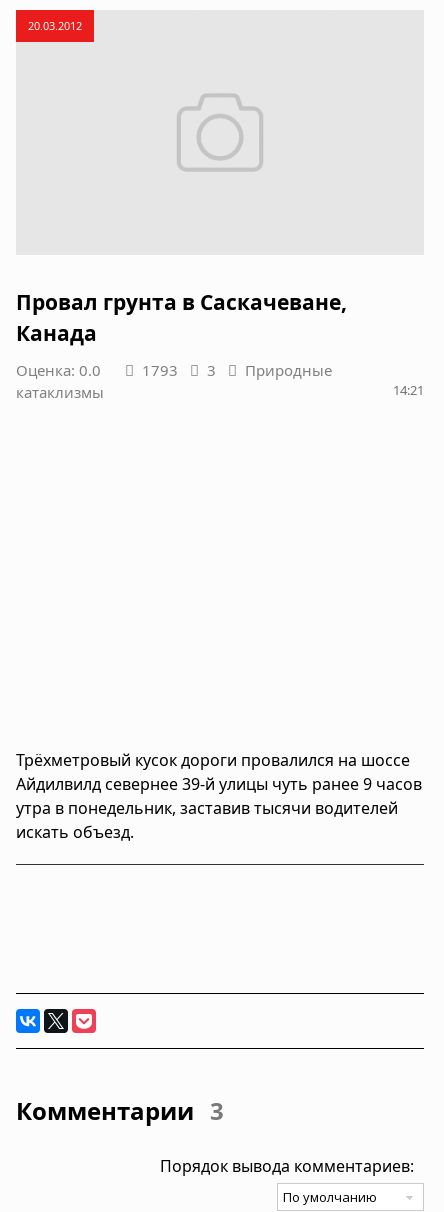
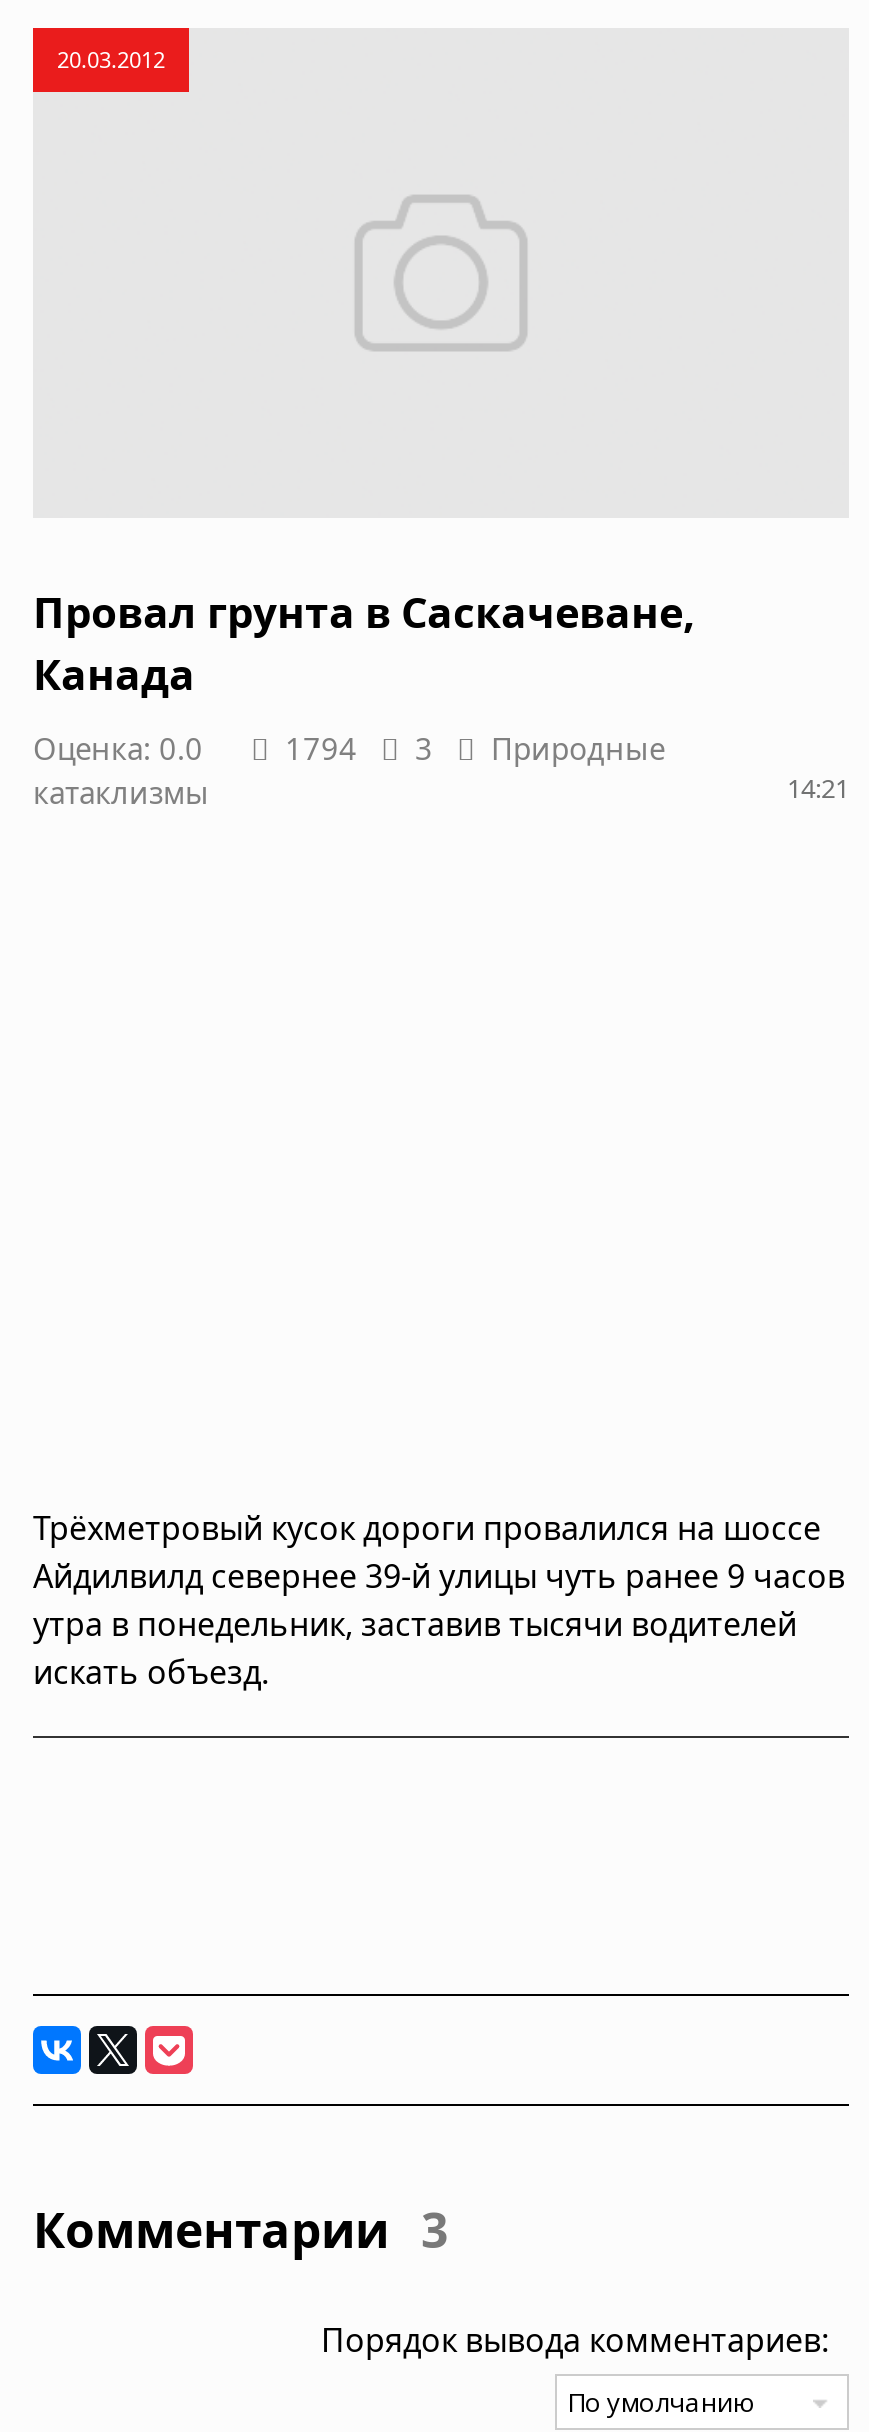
- Оценка: 0.0 1793 3 Природные
+ Оценка: 0.0 1794 3 Природные
